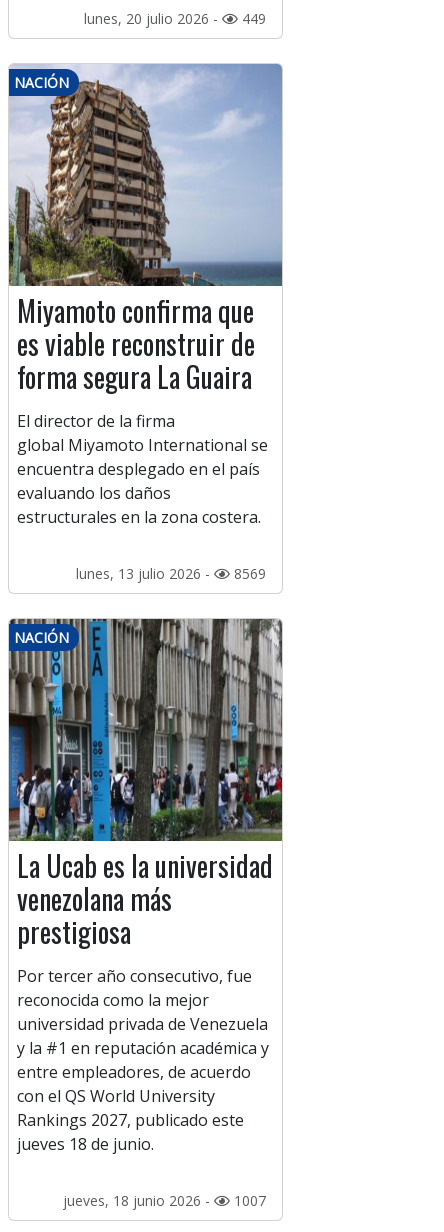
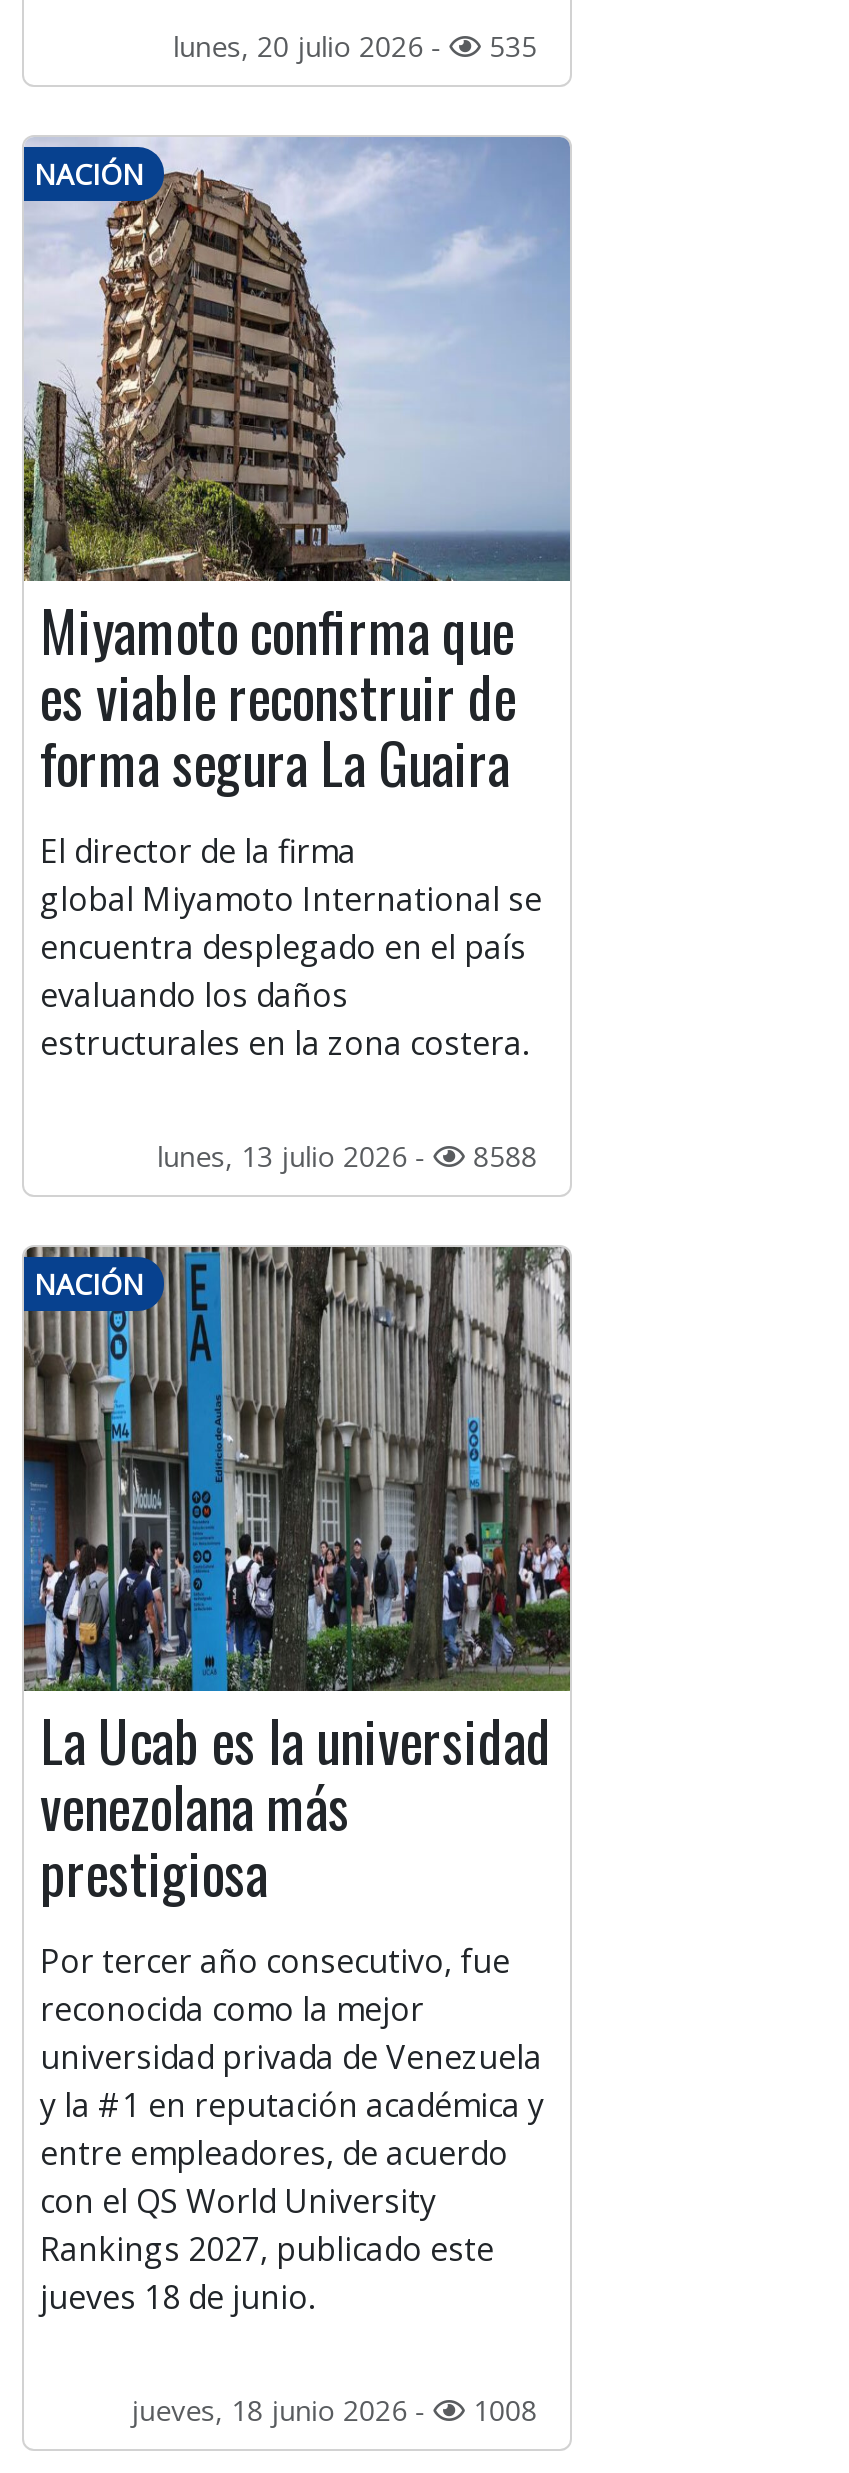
- lunes, 20 julio 2026 - 449
+ lunes, 20 julio 2026 - 535

- lunes, 13 julio 2026 - 8569
+ lunes, 13 julio 2026 - 8588

- jueves, 18 junio 2026 - 1007
+ jueves, 18 junio 2026 - 1008
